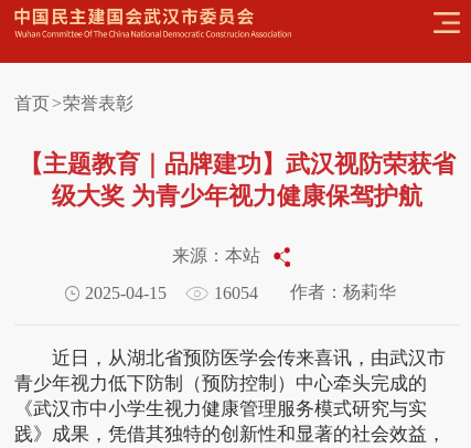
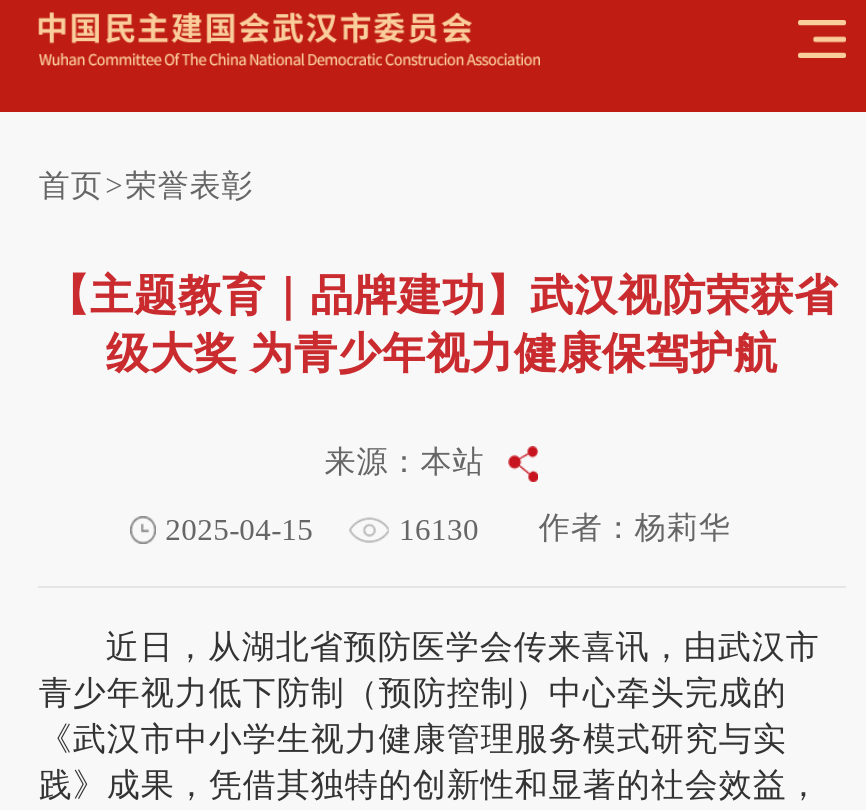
- 16054 作者：杨莉华
+ 16130 作者：杨莉华
